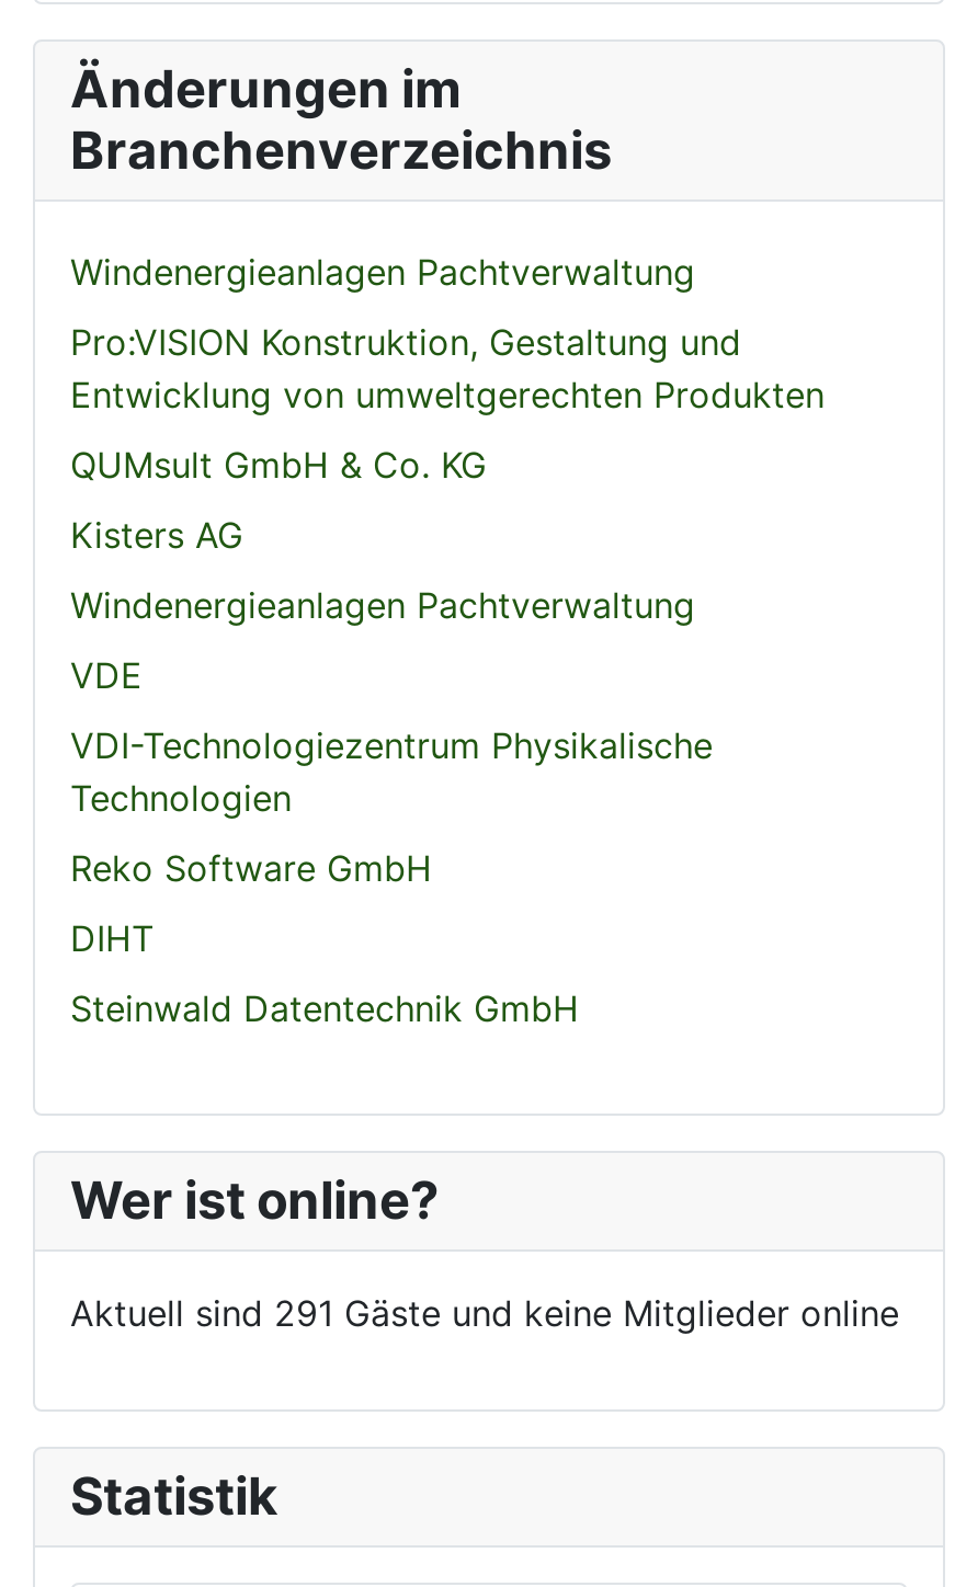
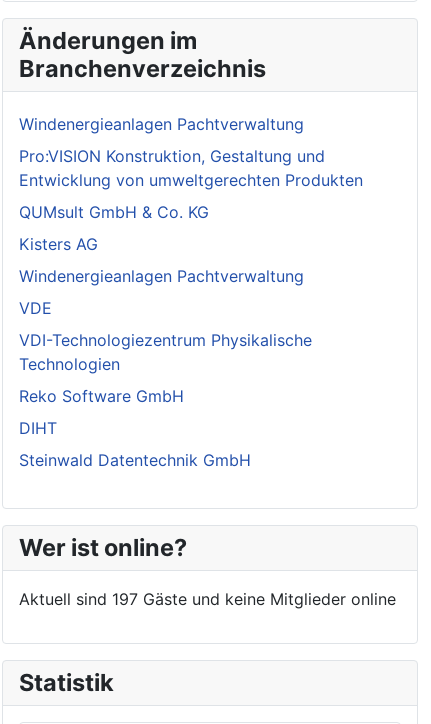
- Aktuell sind 291 Gäste und keine Mitglieder online
+ Aktuell sind 197 Gäste und keine Mitglieder online
